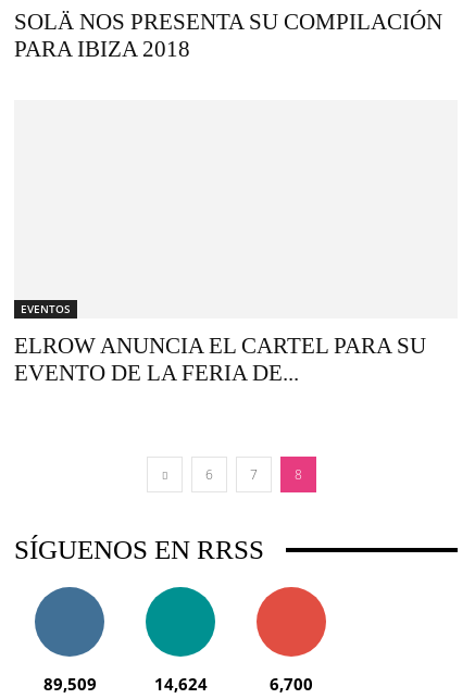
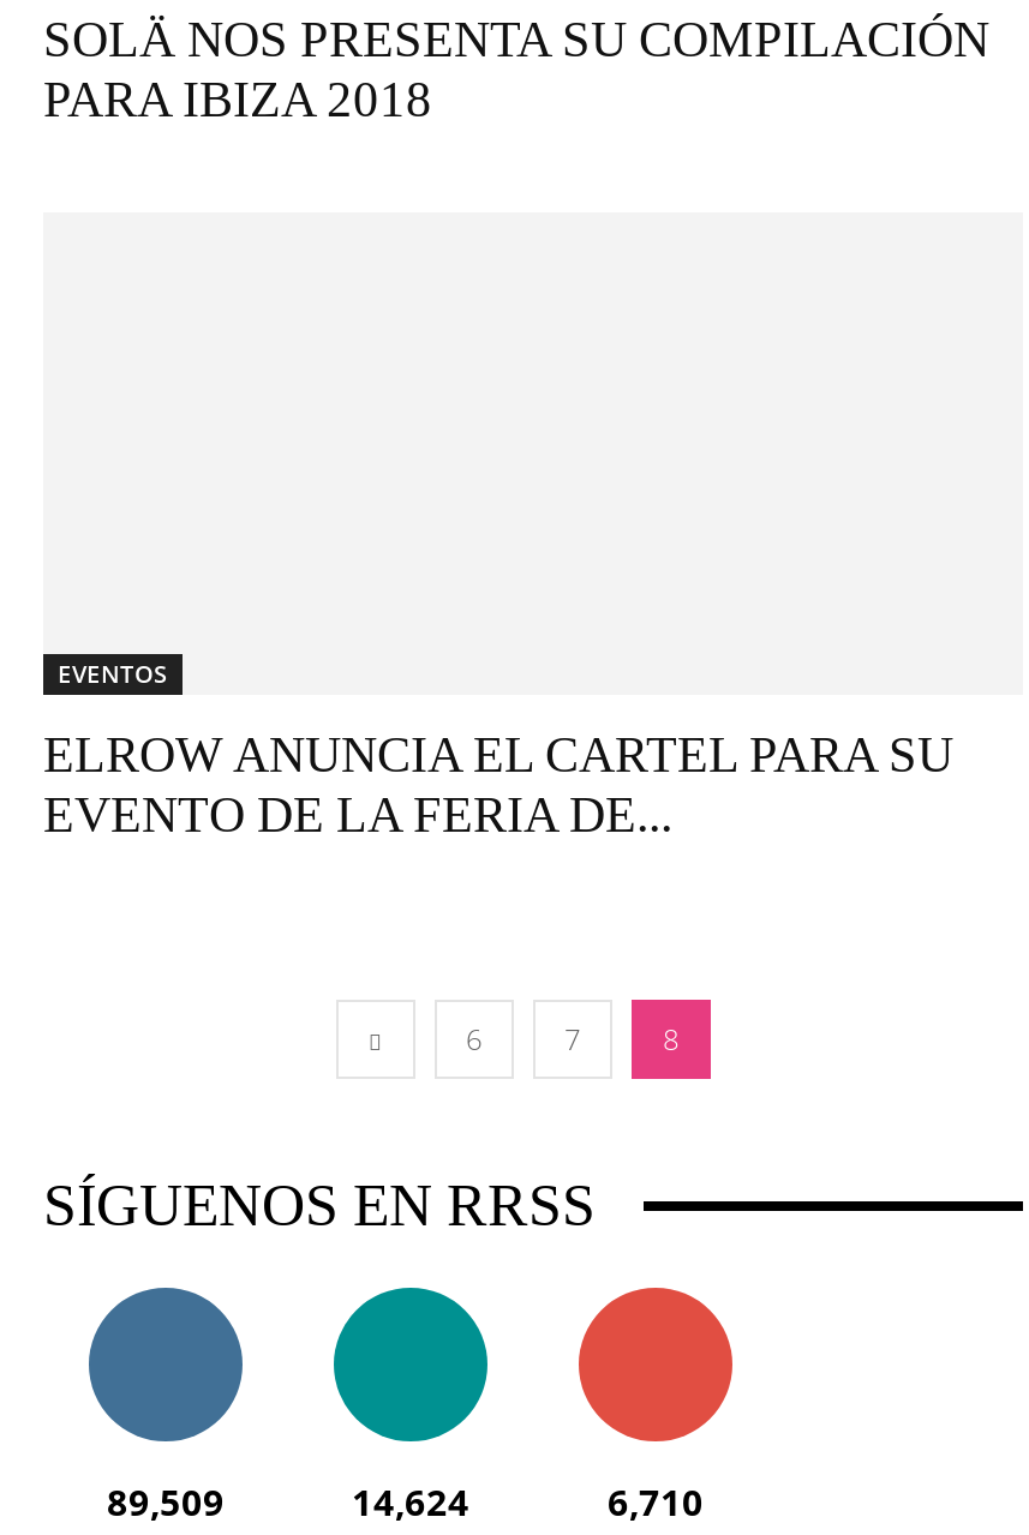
- 6,700
+ 6,710
